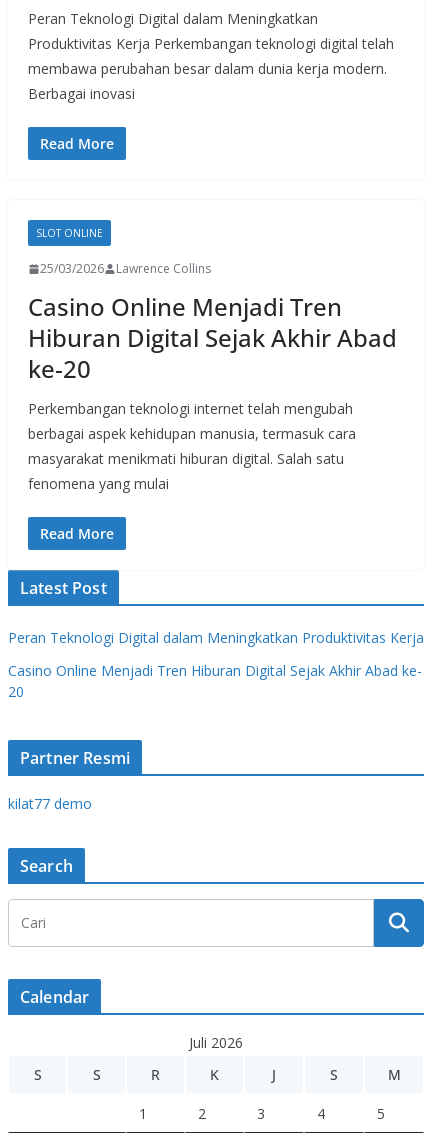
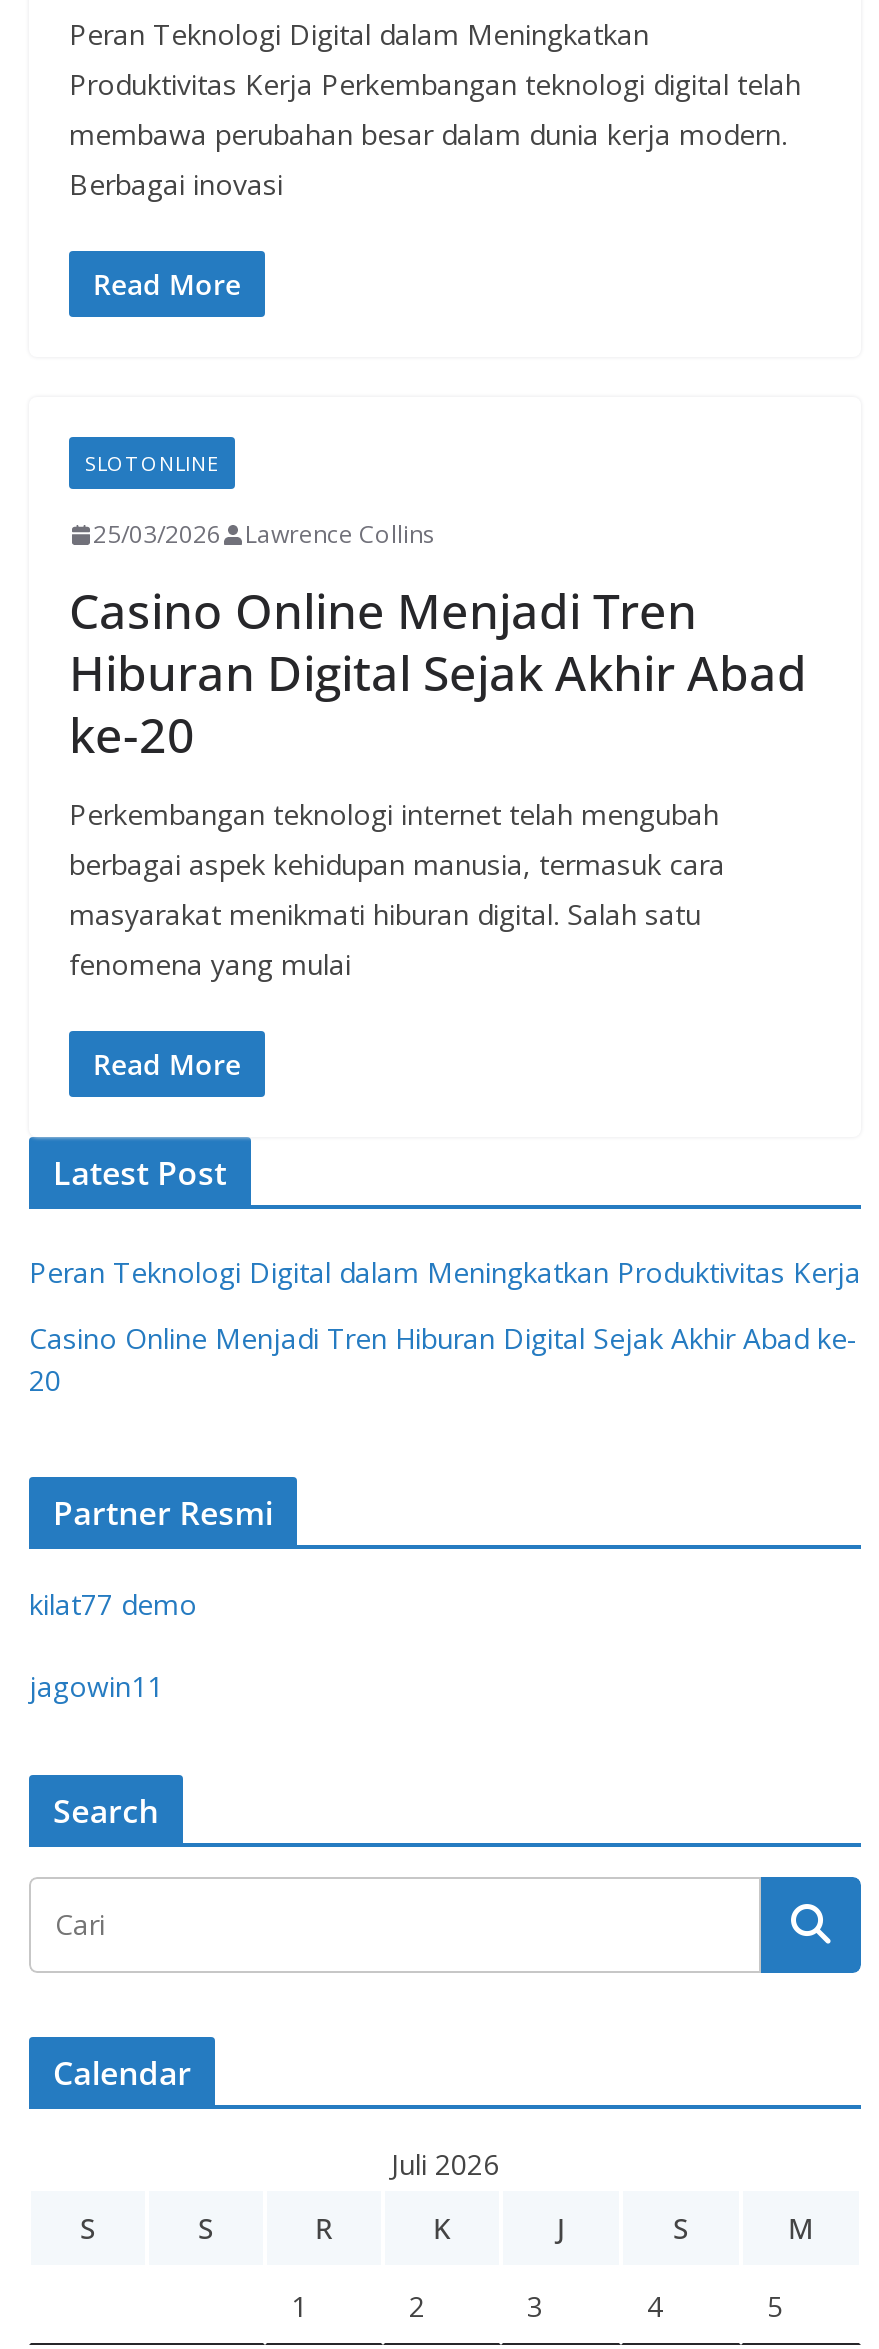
+ jagowin11
